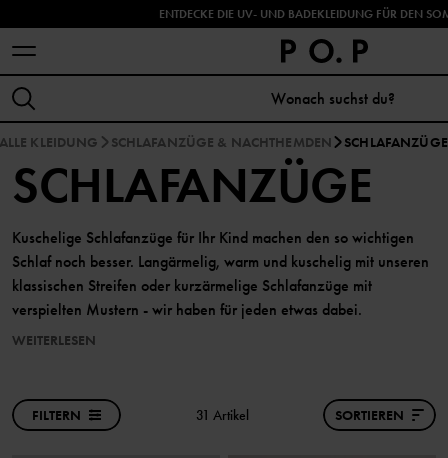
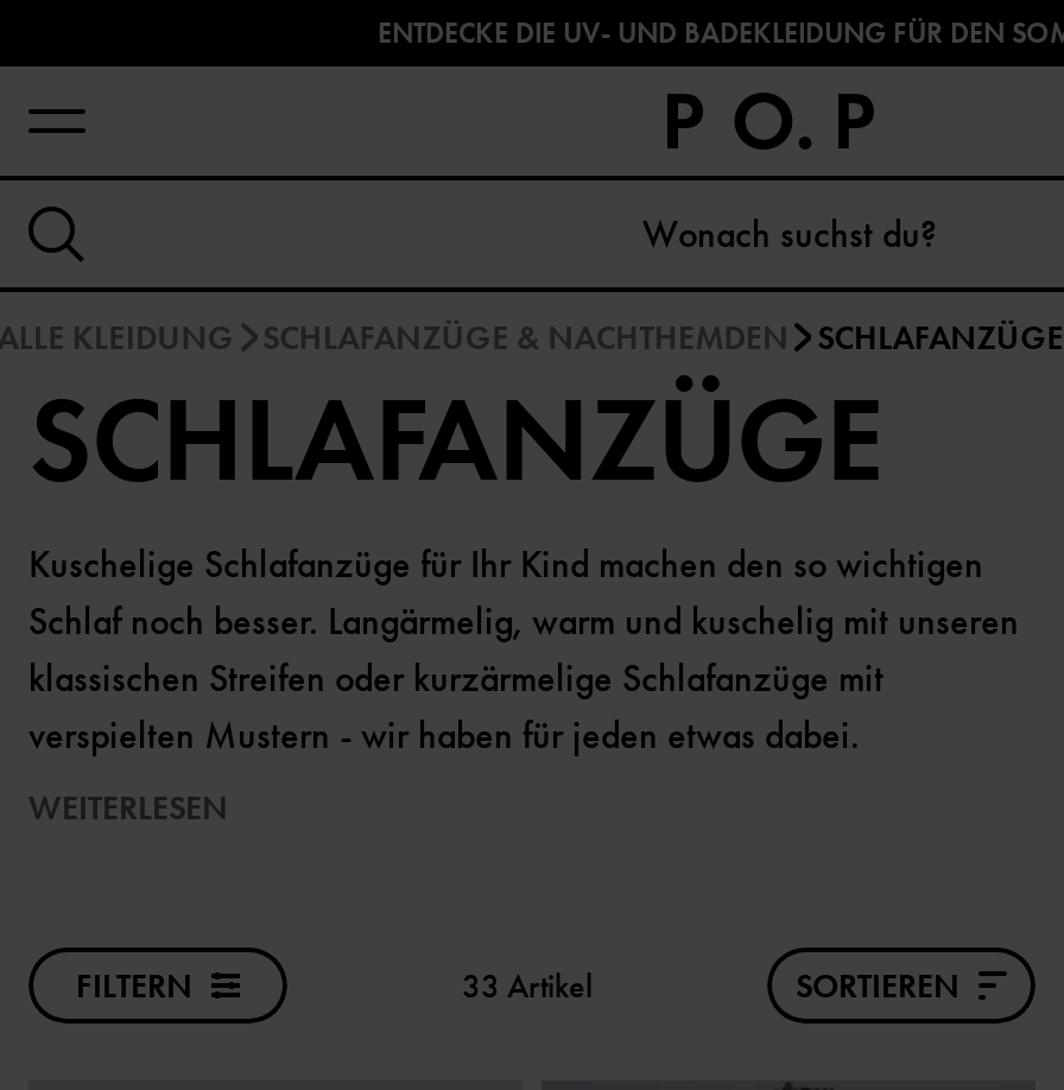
- 31 Artikel
+ 33 Artikel
